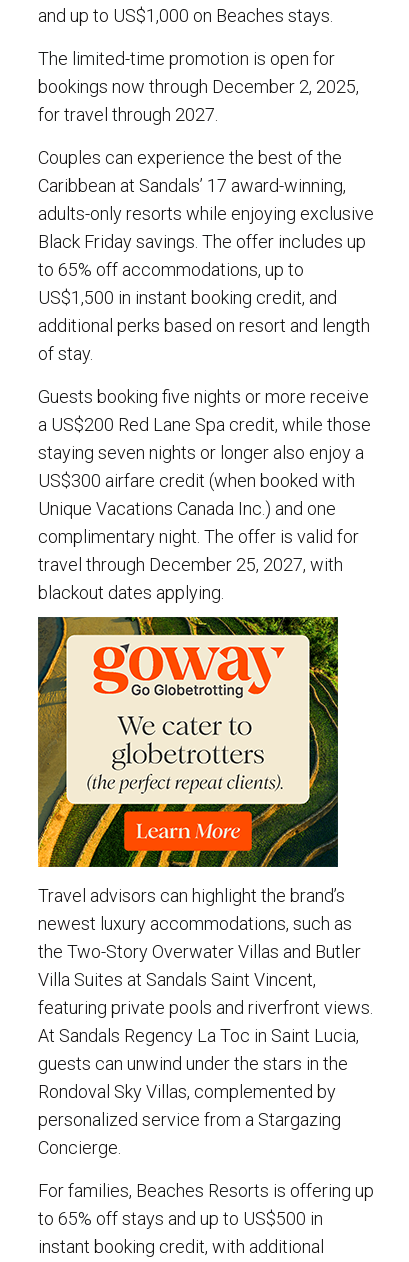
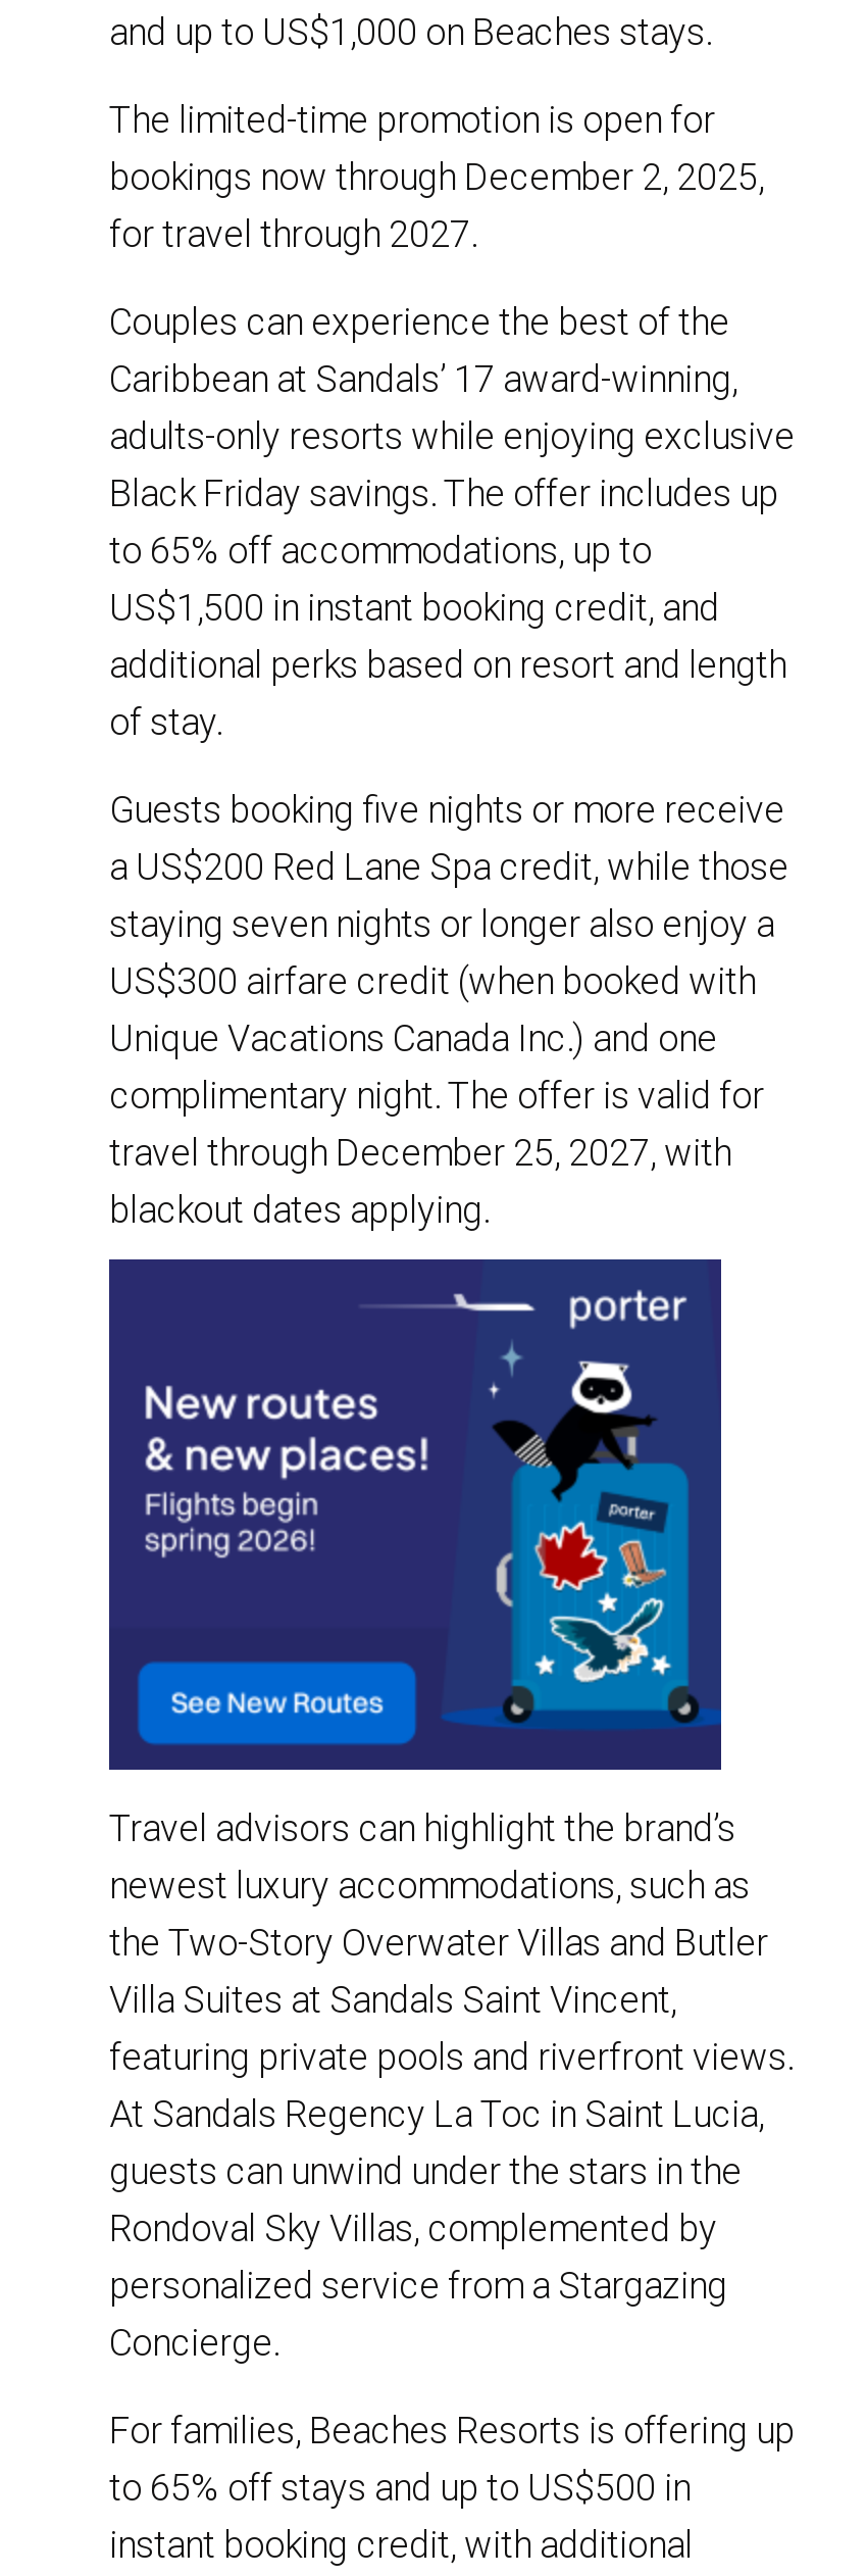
- [image]
+ [image]
